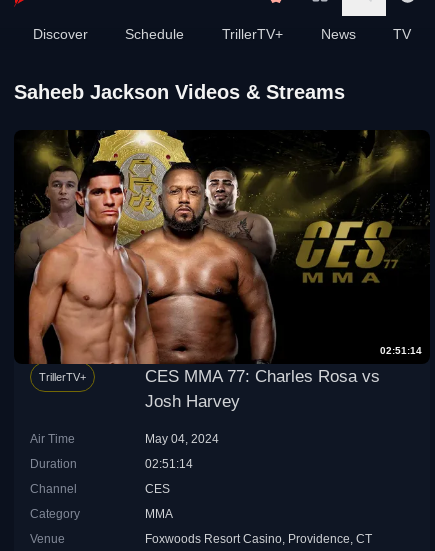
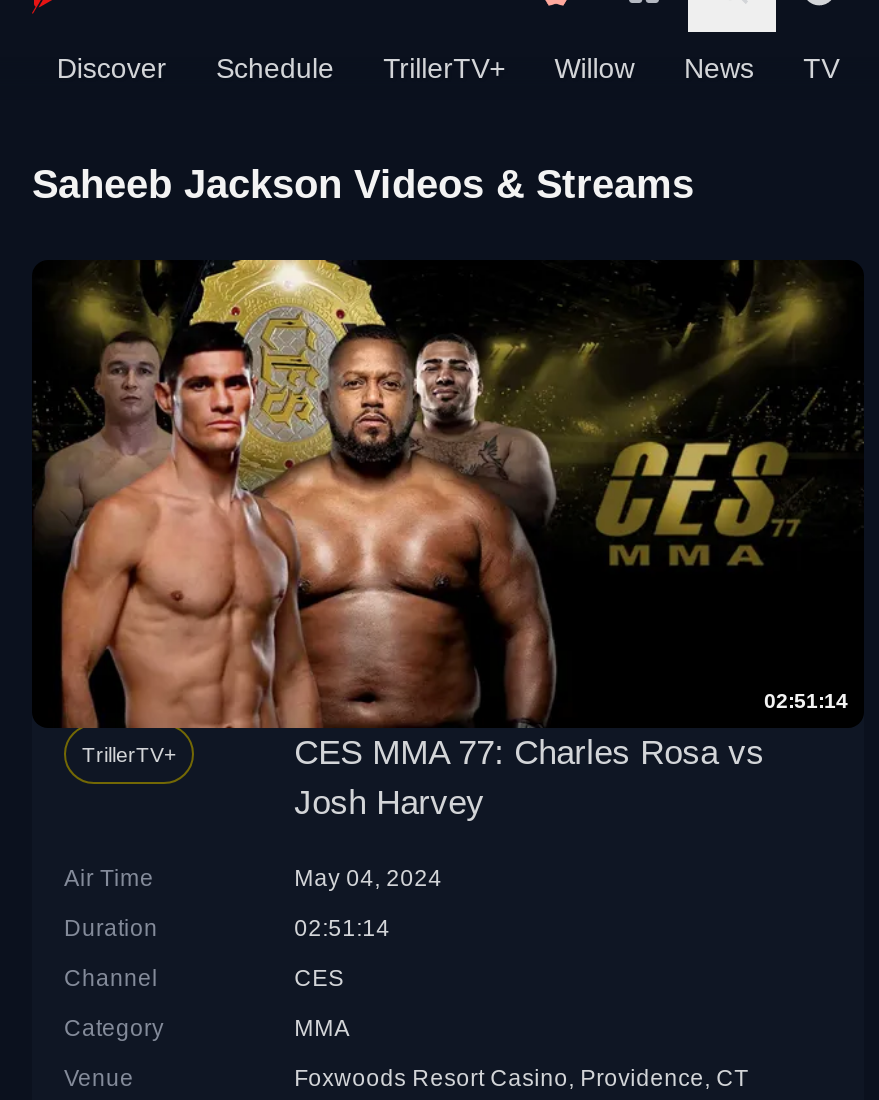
+ Willow
